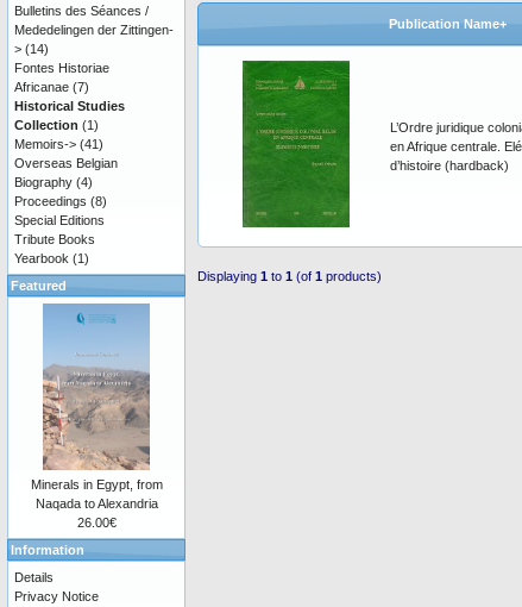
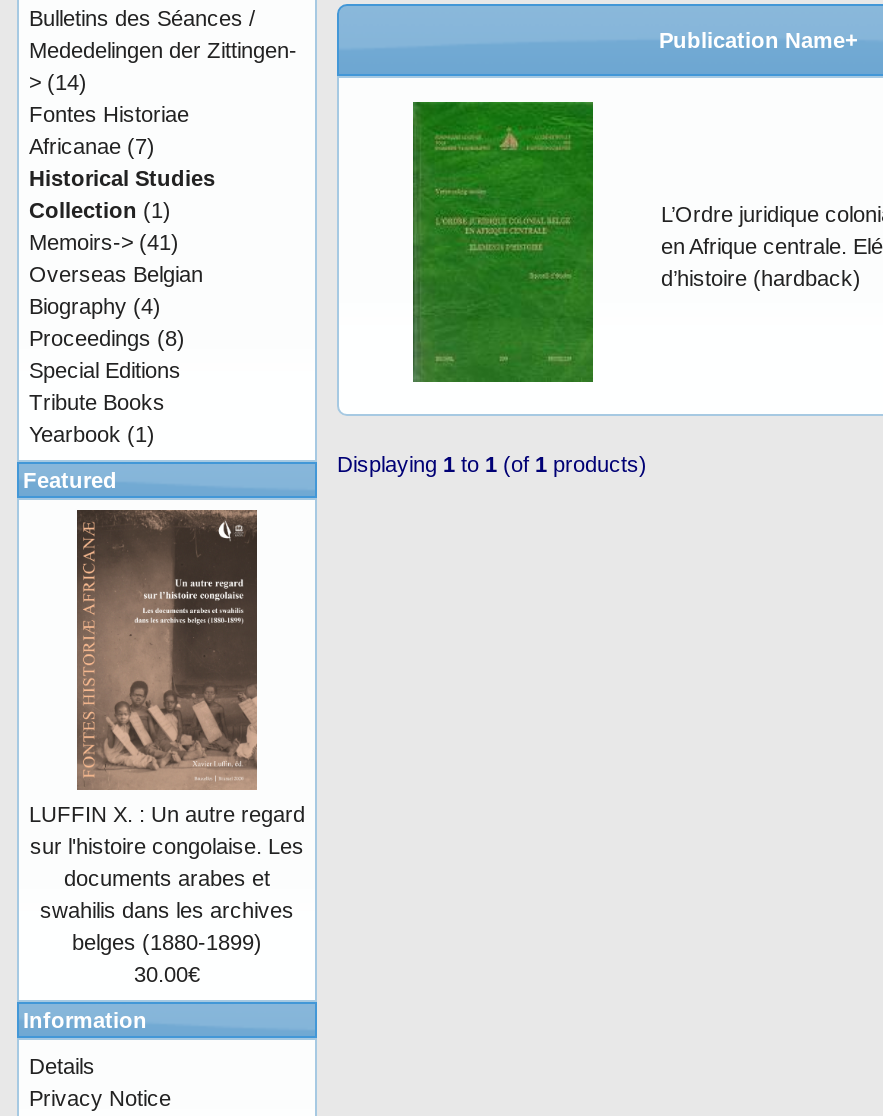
- [image]
+ [image]

- Minerals in Egypt, from
- Naqada to Alexandria
- 26.00€
+ LUFFIN X. : Un autre regard
+ sur l'histoire congolaise. Les
+ documents arabes et
+ swahilis dans les archives
+ belges (1880-1899)
+ 30.00€
